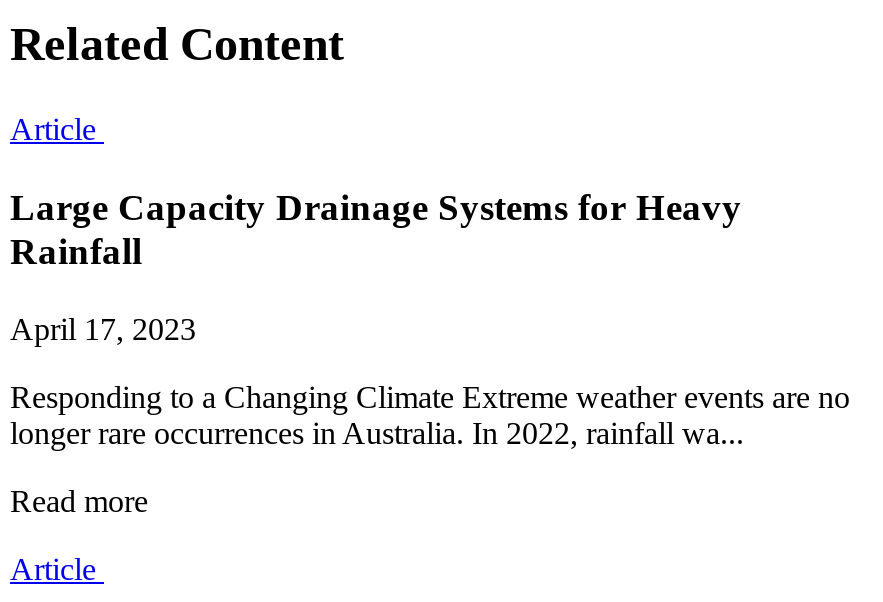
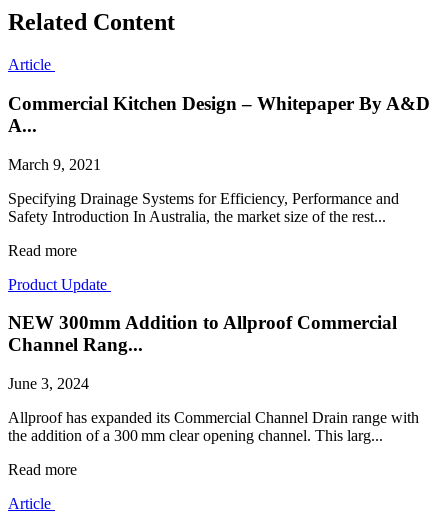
- Large Capacity Drainage Systems for Heavy
- Rainfall
- April 17, 2023
- Responding to a Changing Climate Extreme weather events are no
- longer rare occurrences in Australia. In 2022, rainfall wa...
+ Commercial Kitchen Design – Whitepaper By A&D
+ A...
+ March 9, 2021
+ Specifying Drainage Systems for Efficiency, Performance and
+ Safety Introduction In Australia, the market size of the rest...
+ Read more
+ Product Update
+ NEW 300mm Addition to Allproof Commercial
+ Channel Rang...
+ June 3, 2024
+ Allproof has expanded its Commercial Channel Drain range with
+ the addition of a 300 mm clear opening channel. This larg...
